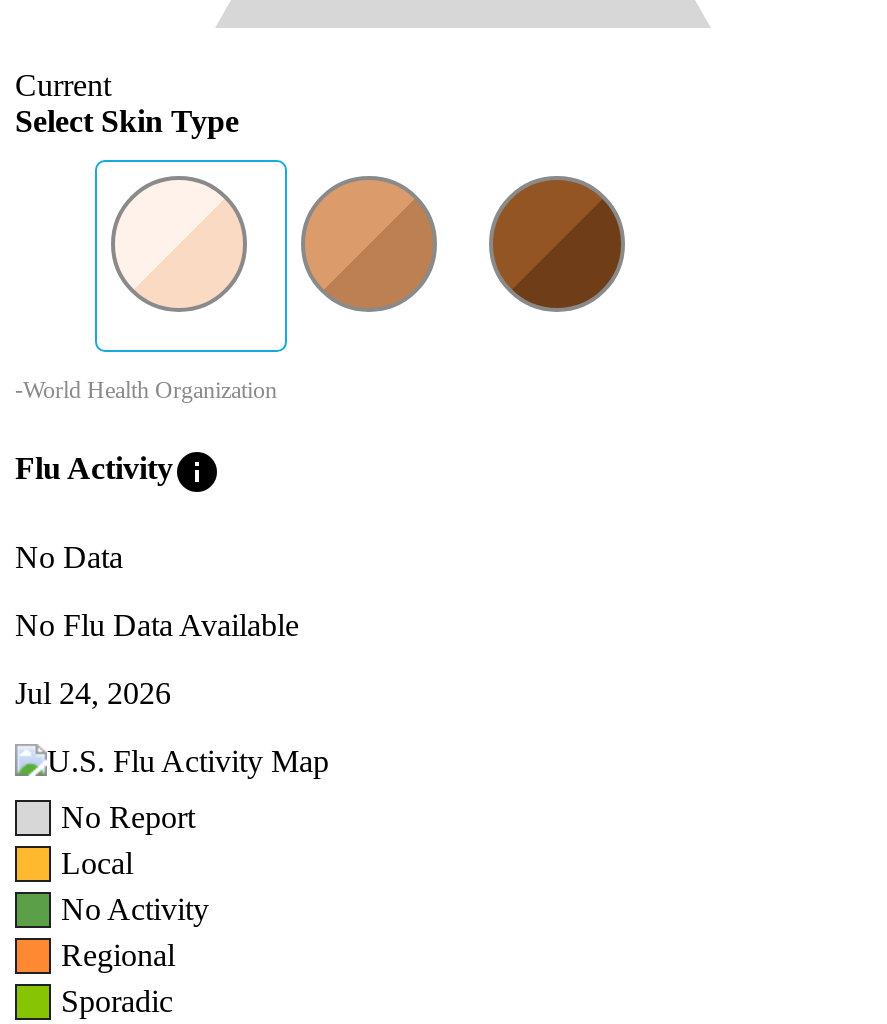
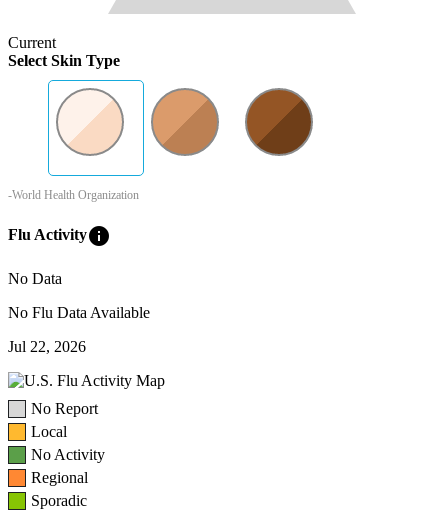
- Jul 24, 2026
+ Jul 22, 2026
